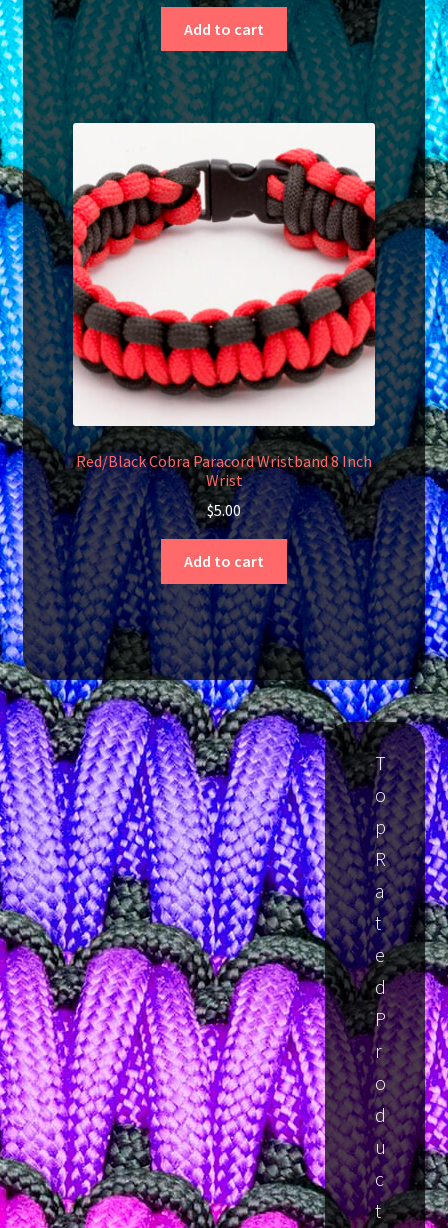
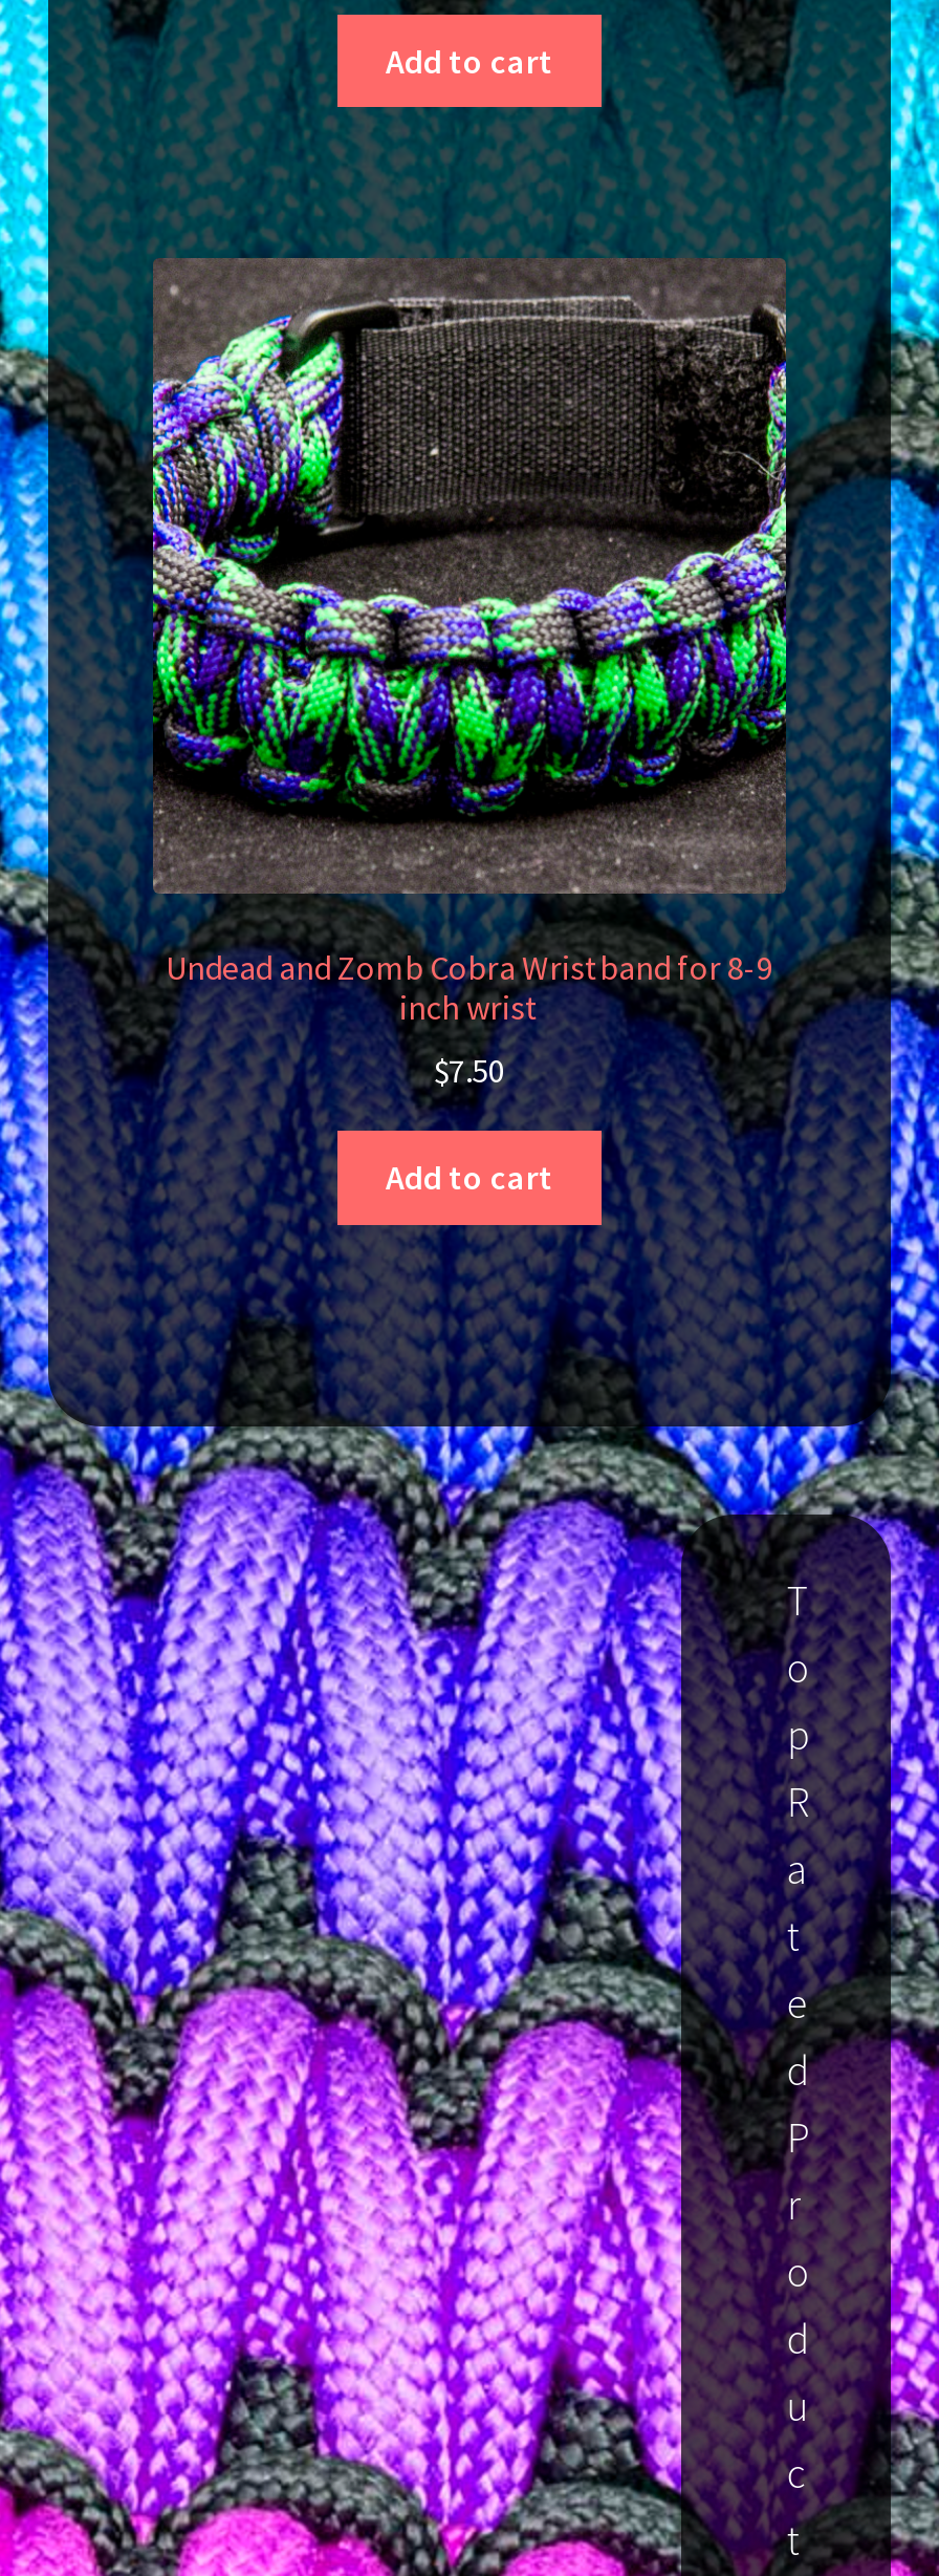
- [image]
- Red/Black Cobra Paracord Wristband 8 Inch
- Wrist
+ [image]
+ Undead and Zomb Cobra Wristband for 8-9
+ inch wrist

- $5.00
+ $7.50
